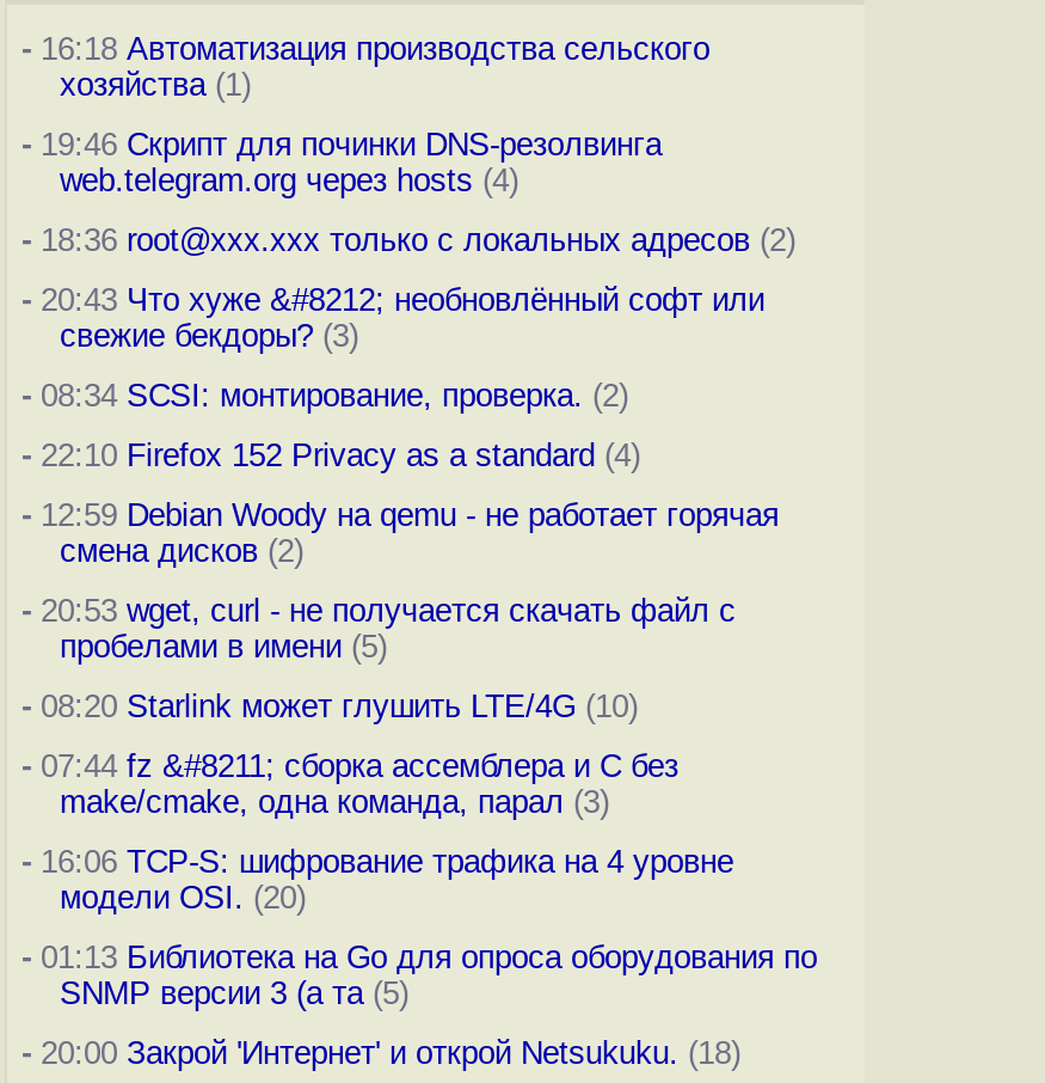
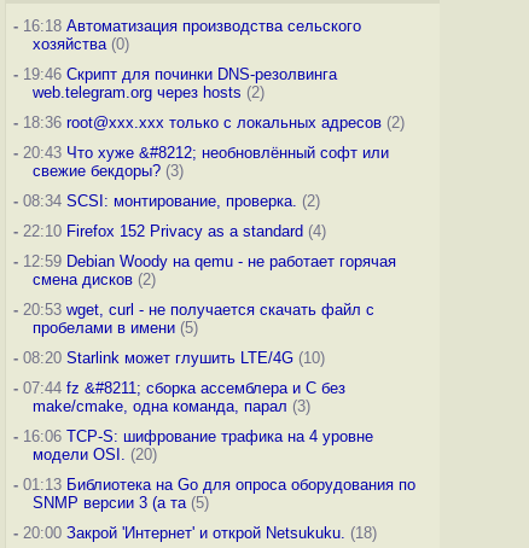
- хозяйства (1)
+ хозяйства (0)

- web.telegram.org через hosts (4)
+ web.telegram.org через hosts (2)
